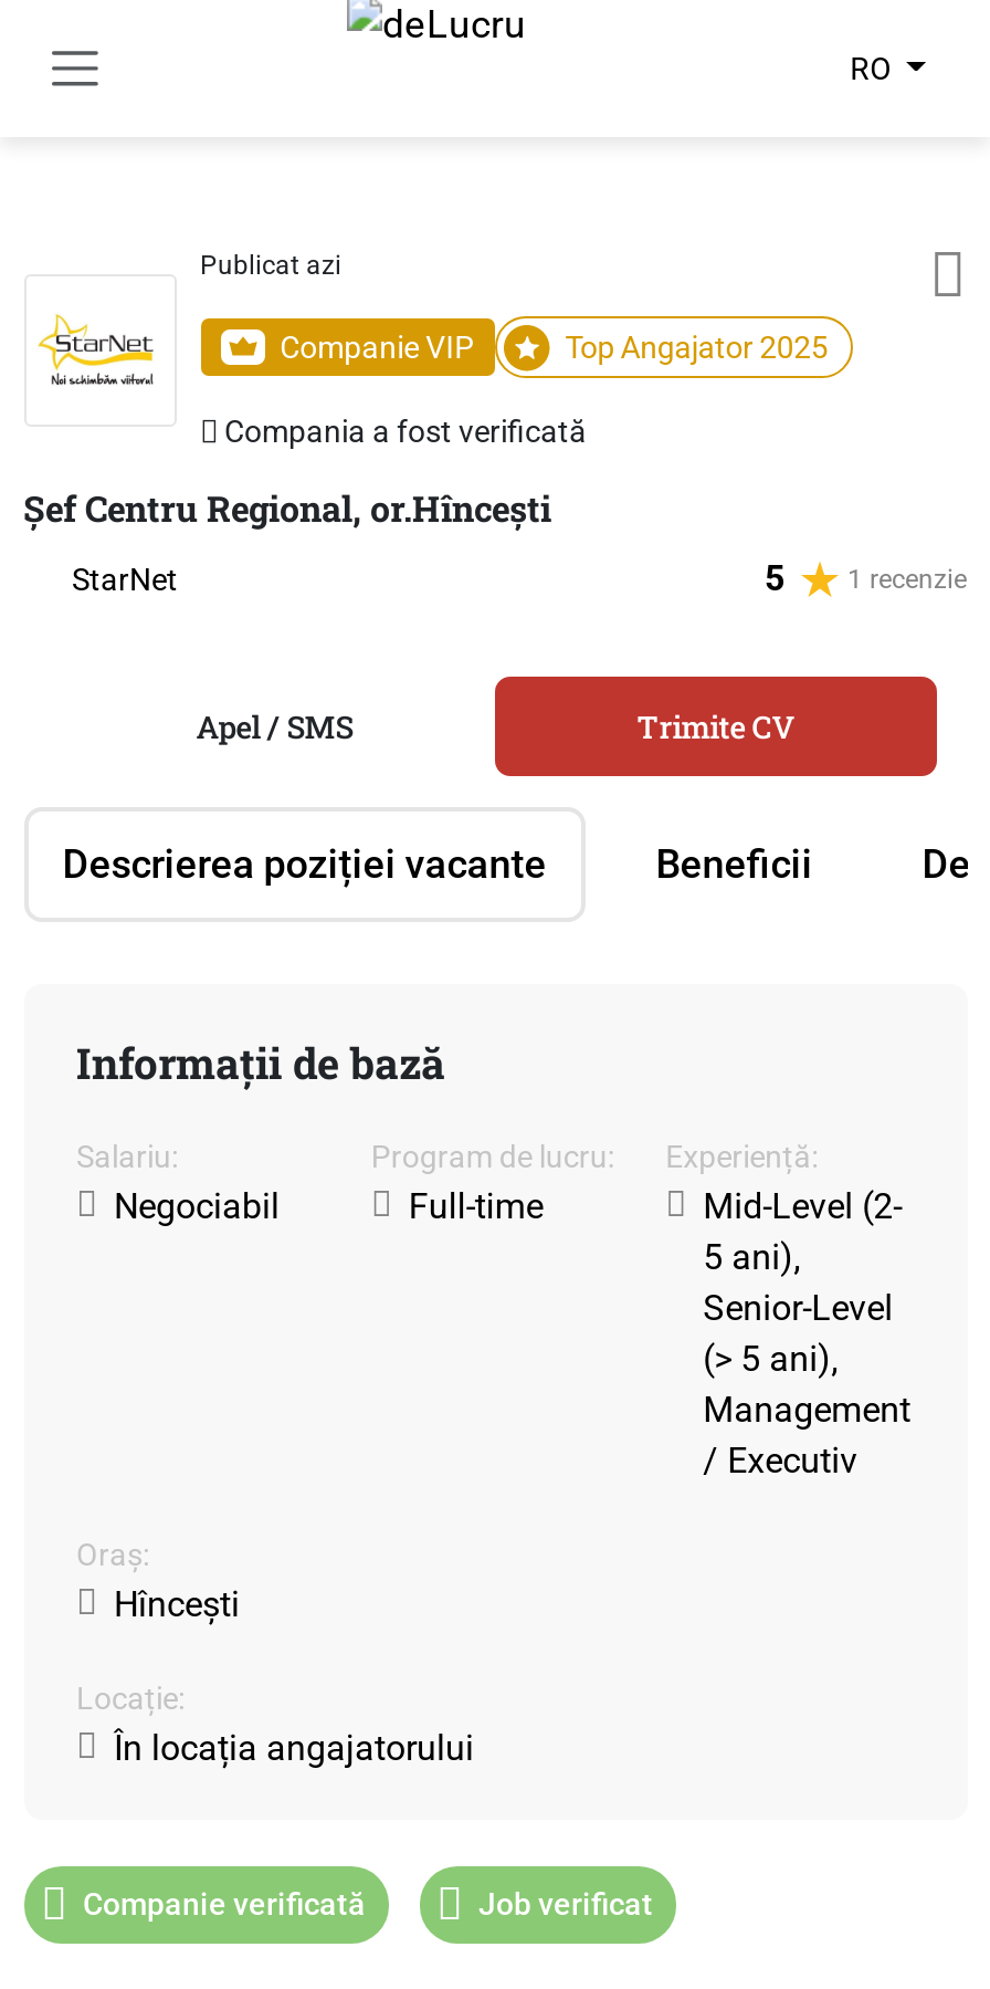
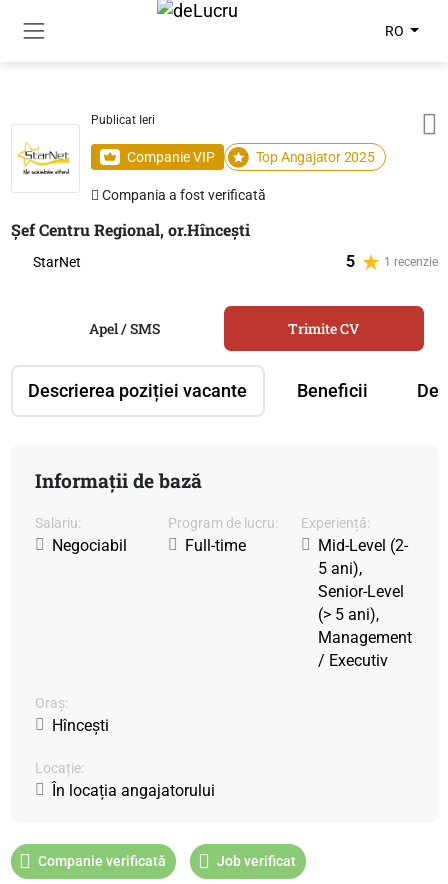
- Publicat azi
+ Publicat Ieri
